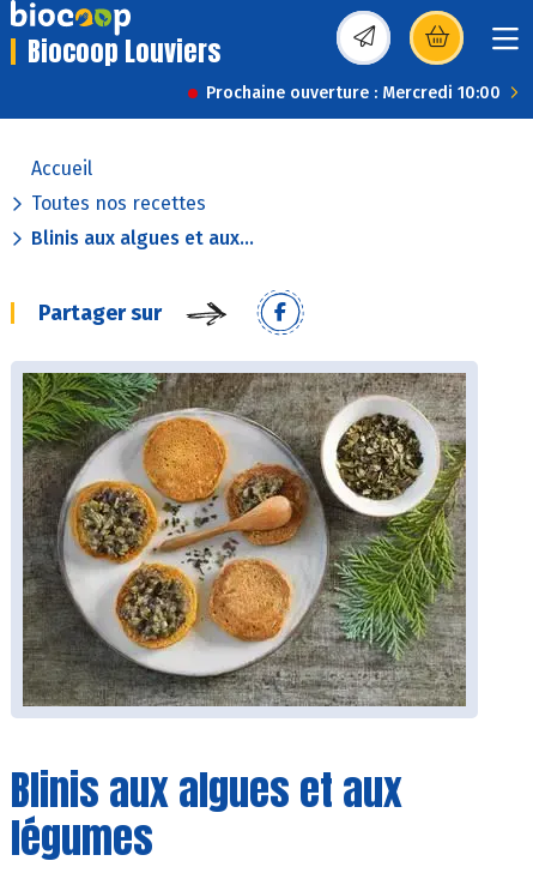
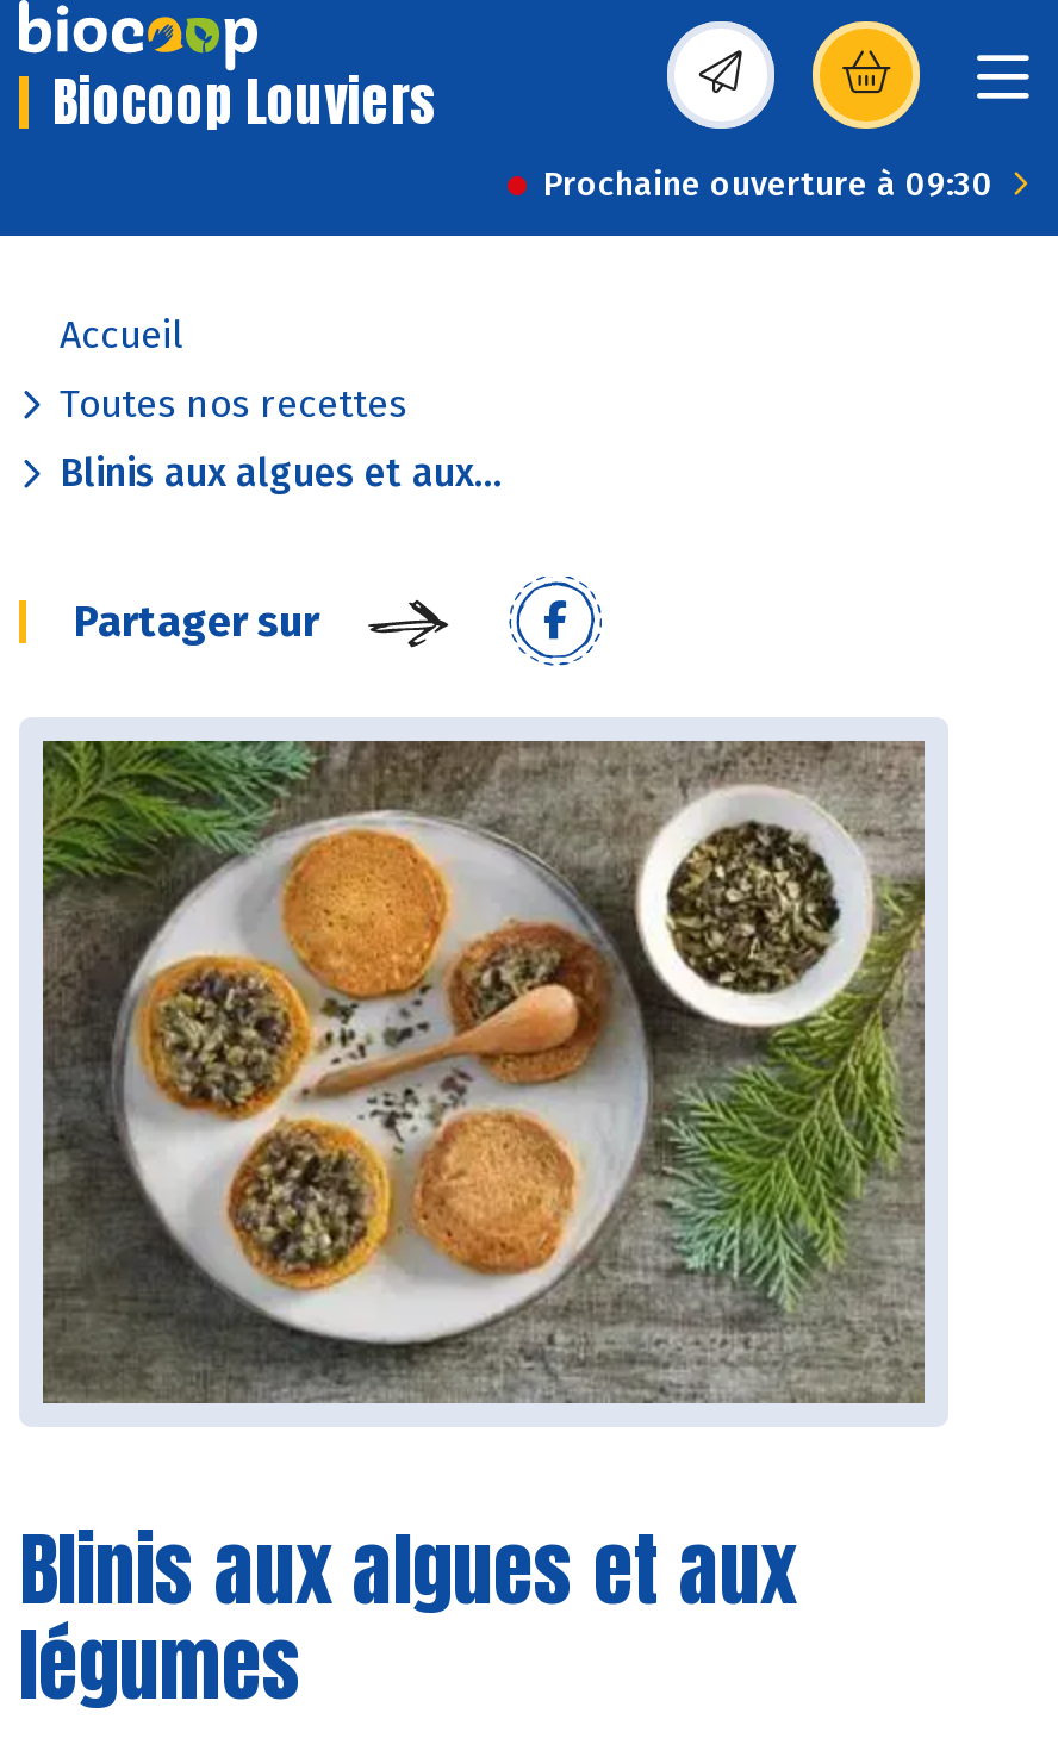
- Prochaine ouverture : Mercredi 10:00
+ Prochaine ouverture à 09:30
